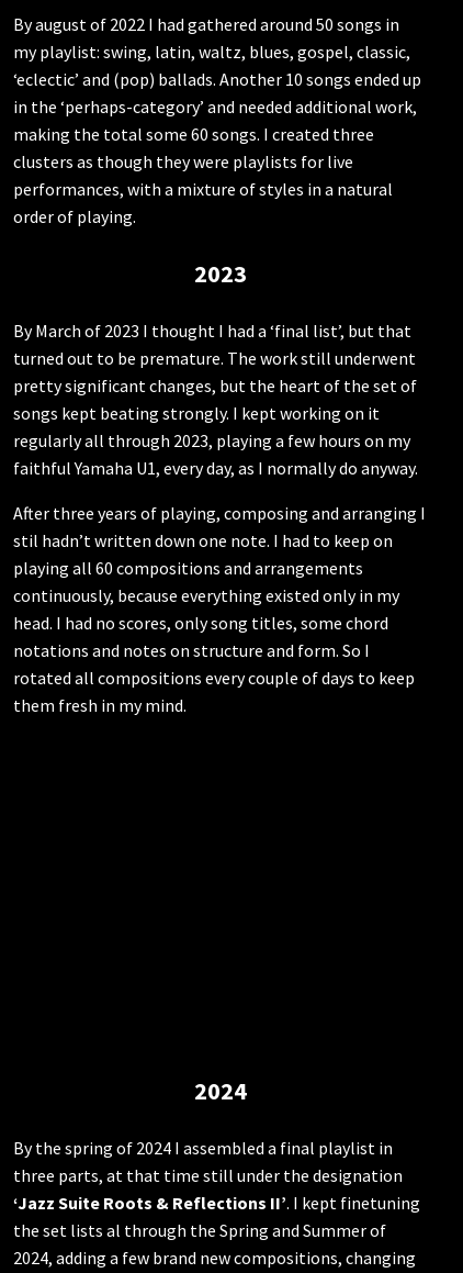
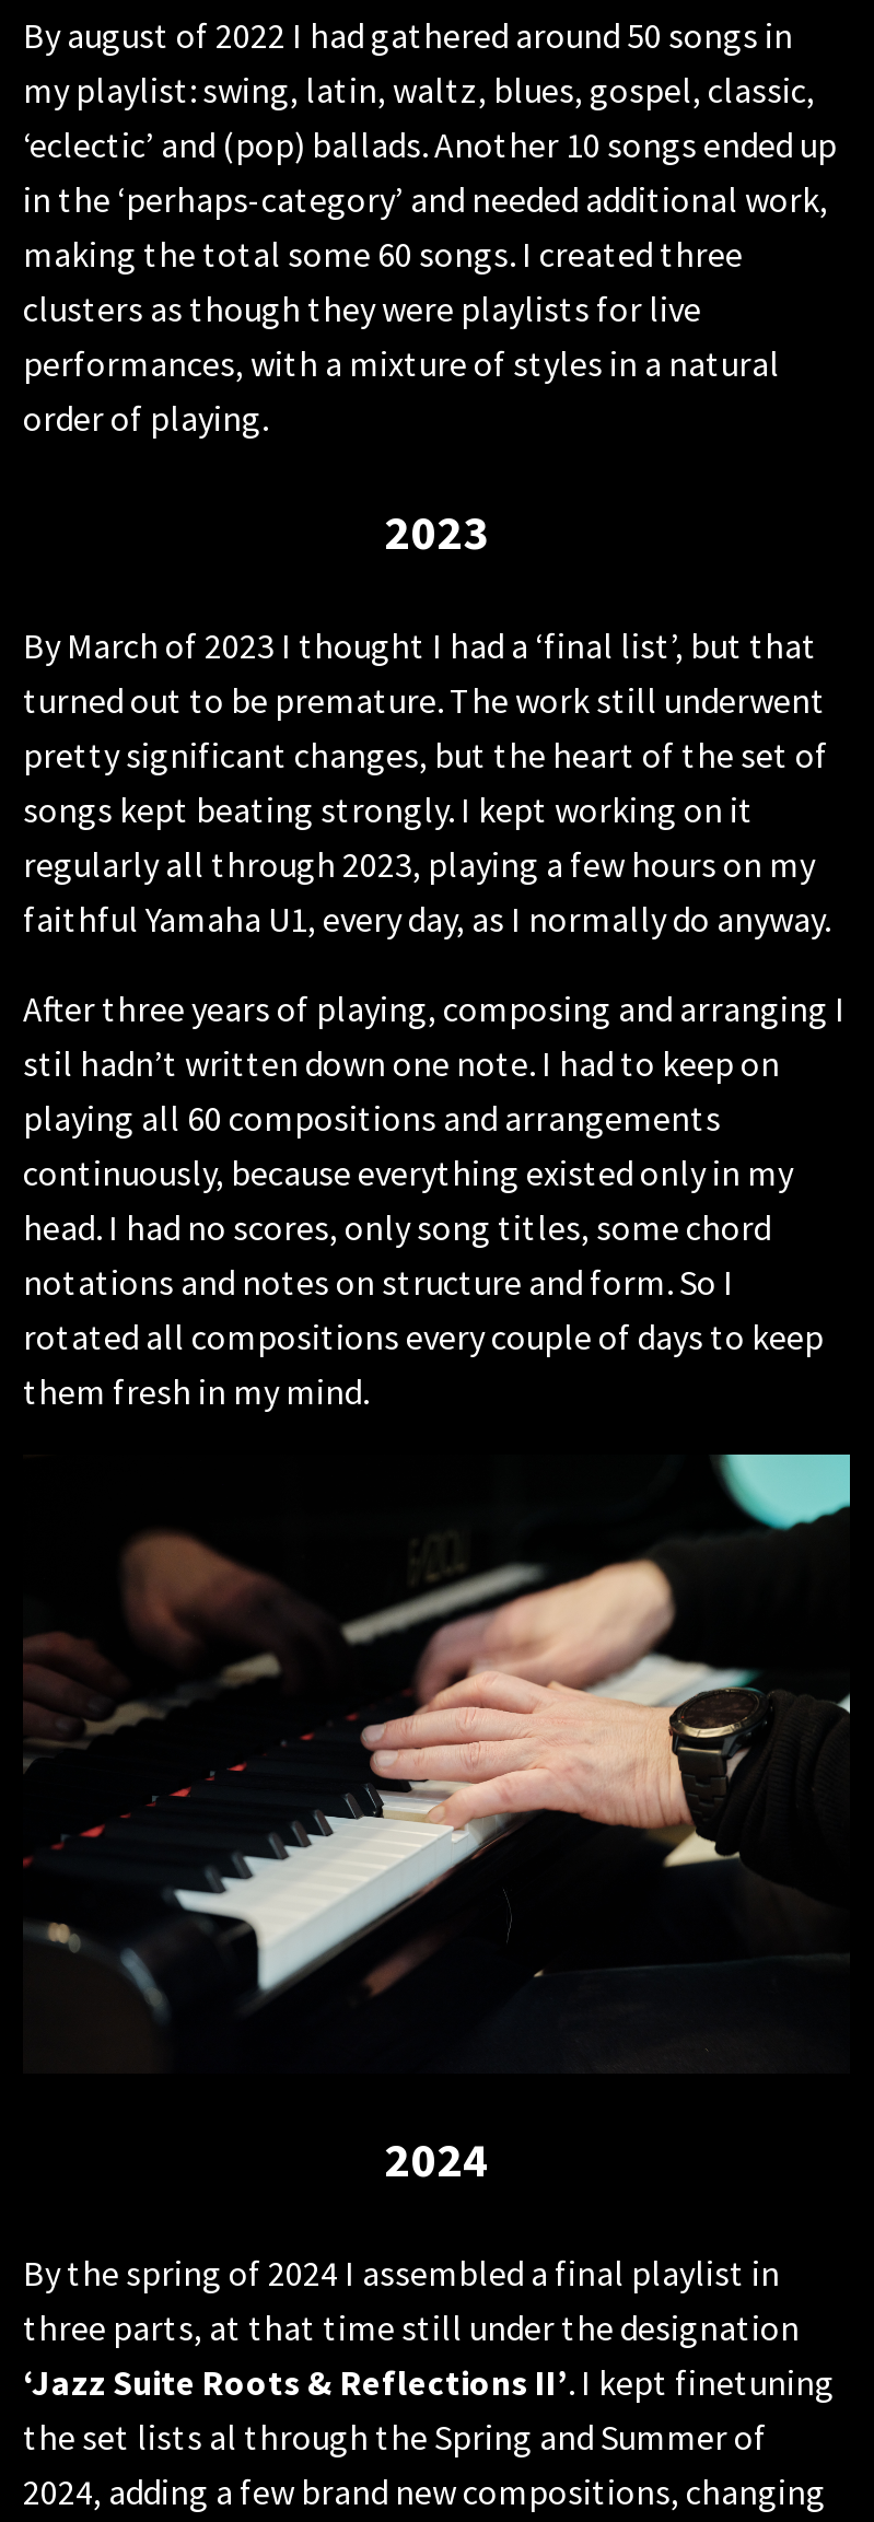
+ [image]
